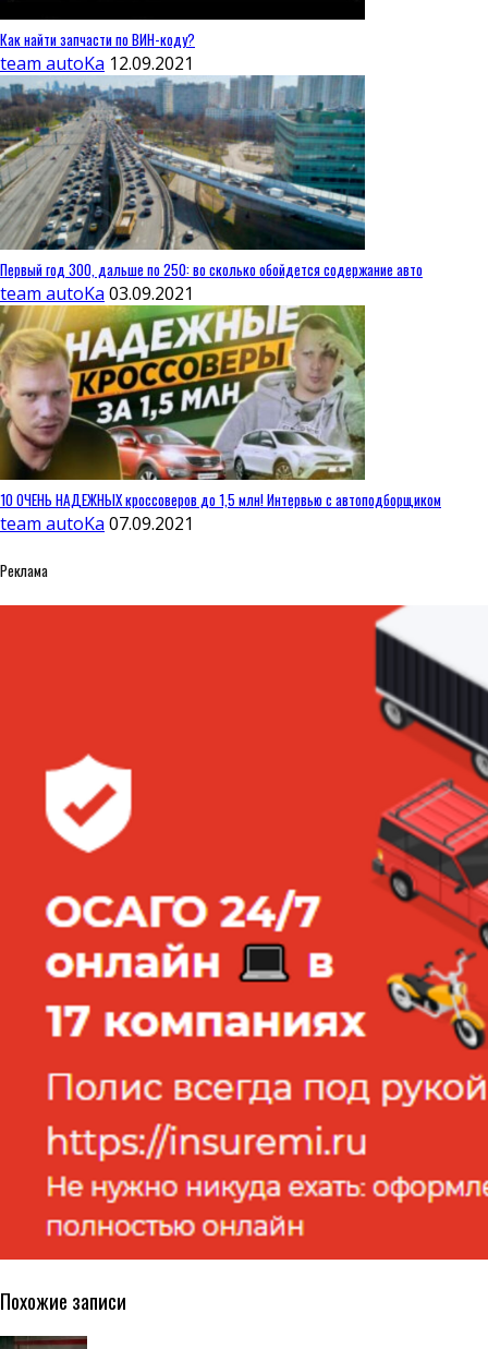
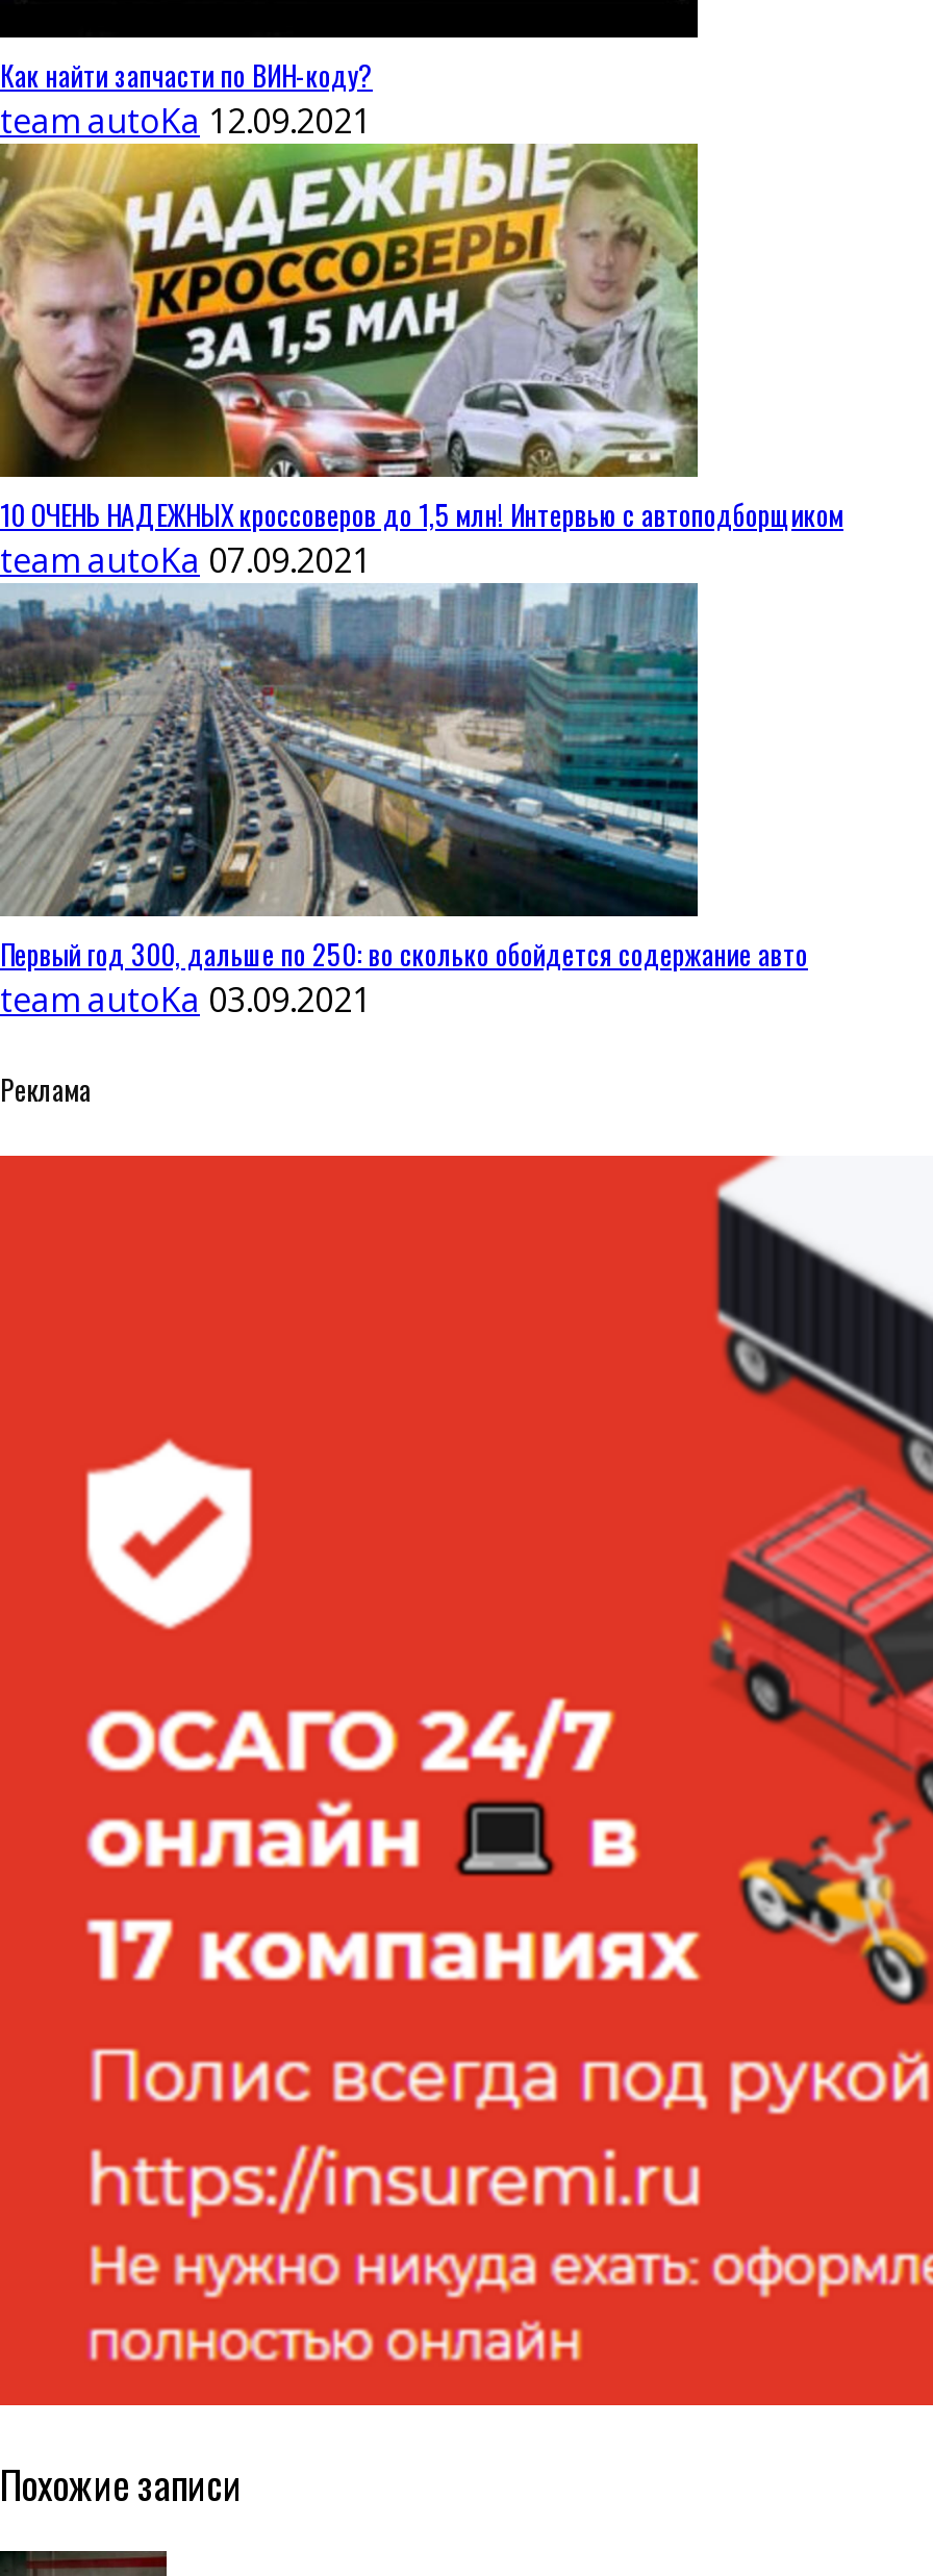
moved down: [image] | Первый год 300, дальше по 250: во сколько обойдется содержание авто | team autoKa 03.09.2021

moved up: [image] | 10 ОЧЕНЬ НАДЕЖНЫХ кроссоверов до 1,5 млн! Интервью с автоподборщиком | team autoKa 07.09.2021
